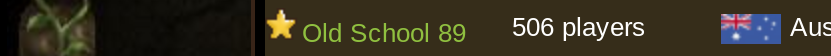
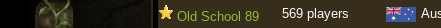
- Old School 89 506 players
+ Old School 89 569 players
